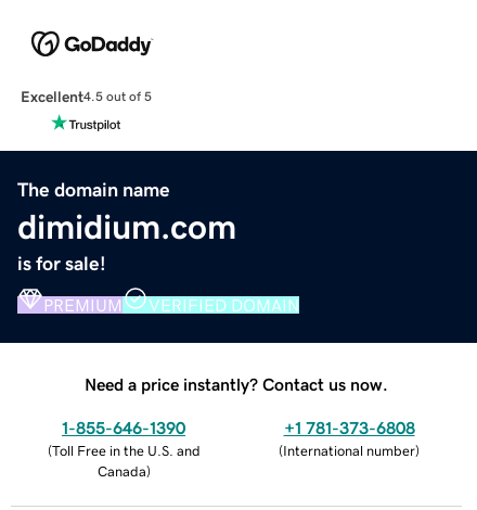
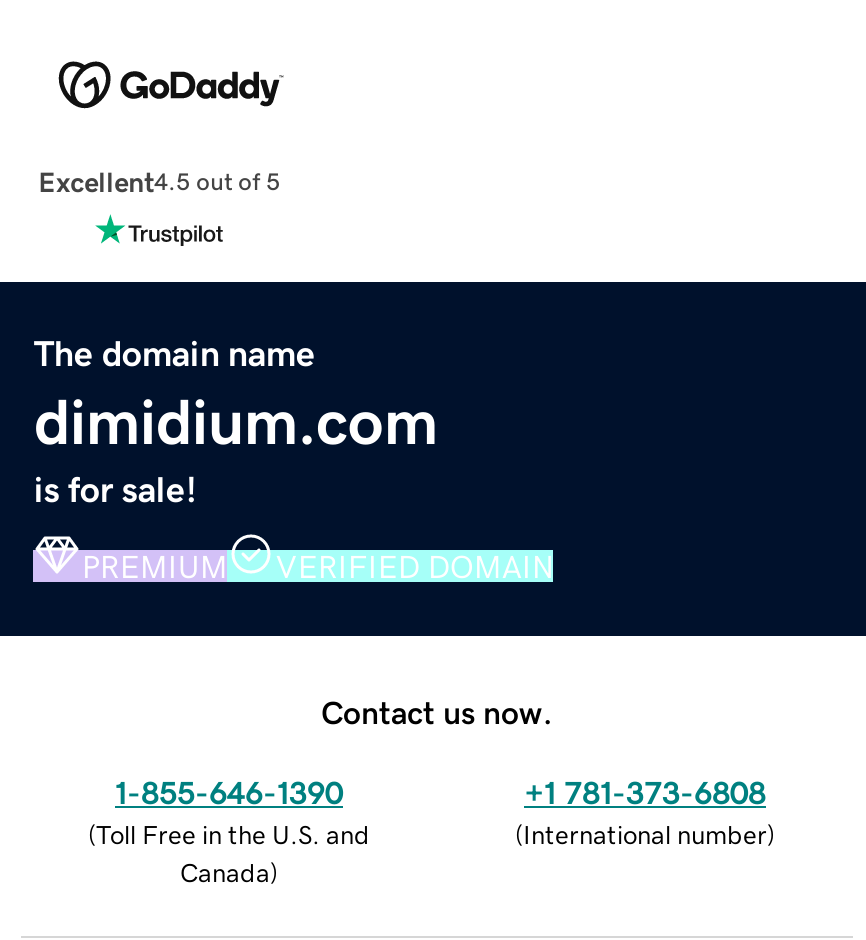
- Need a price instantly? Contact us now.
+ Contact us now.
